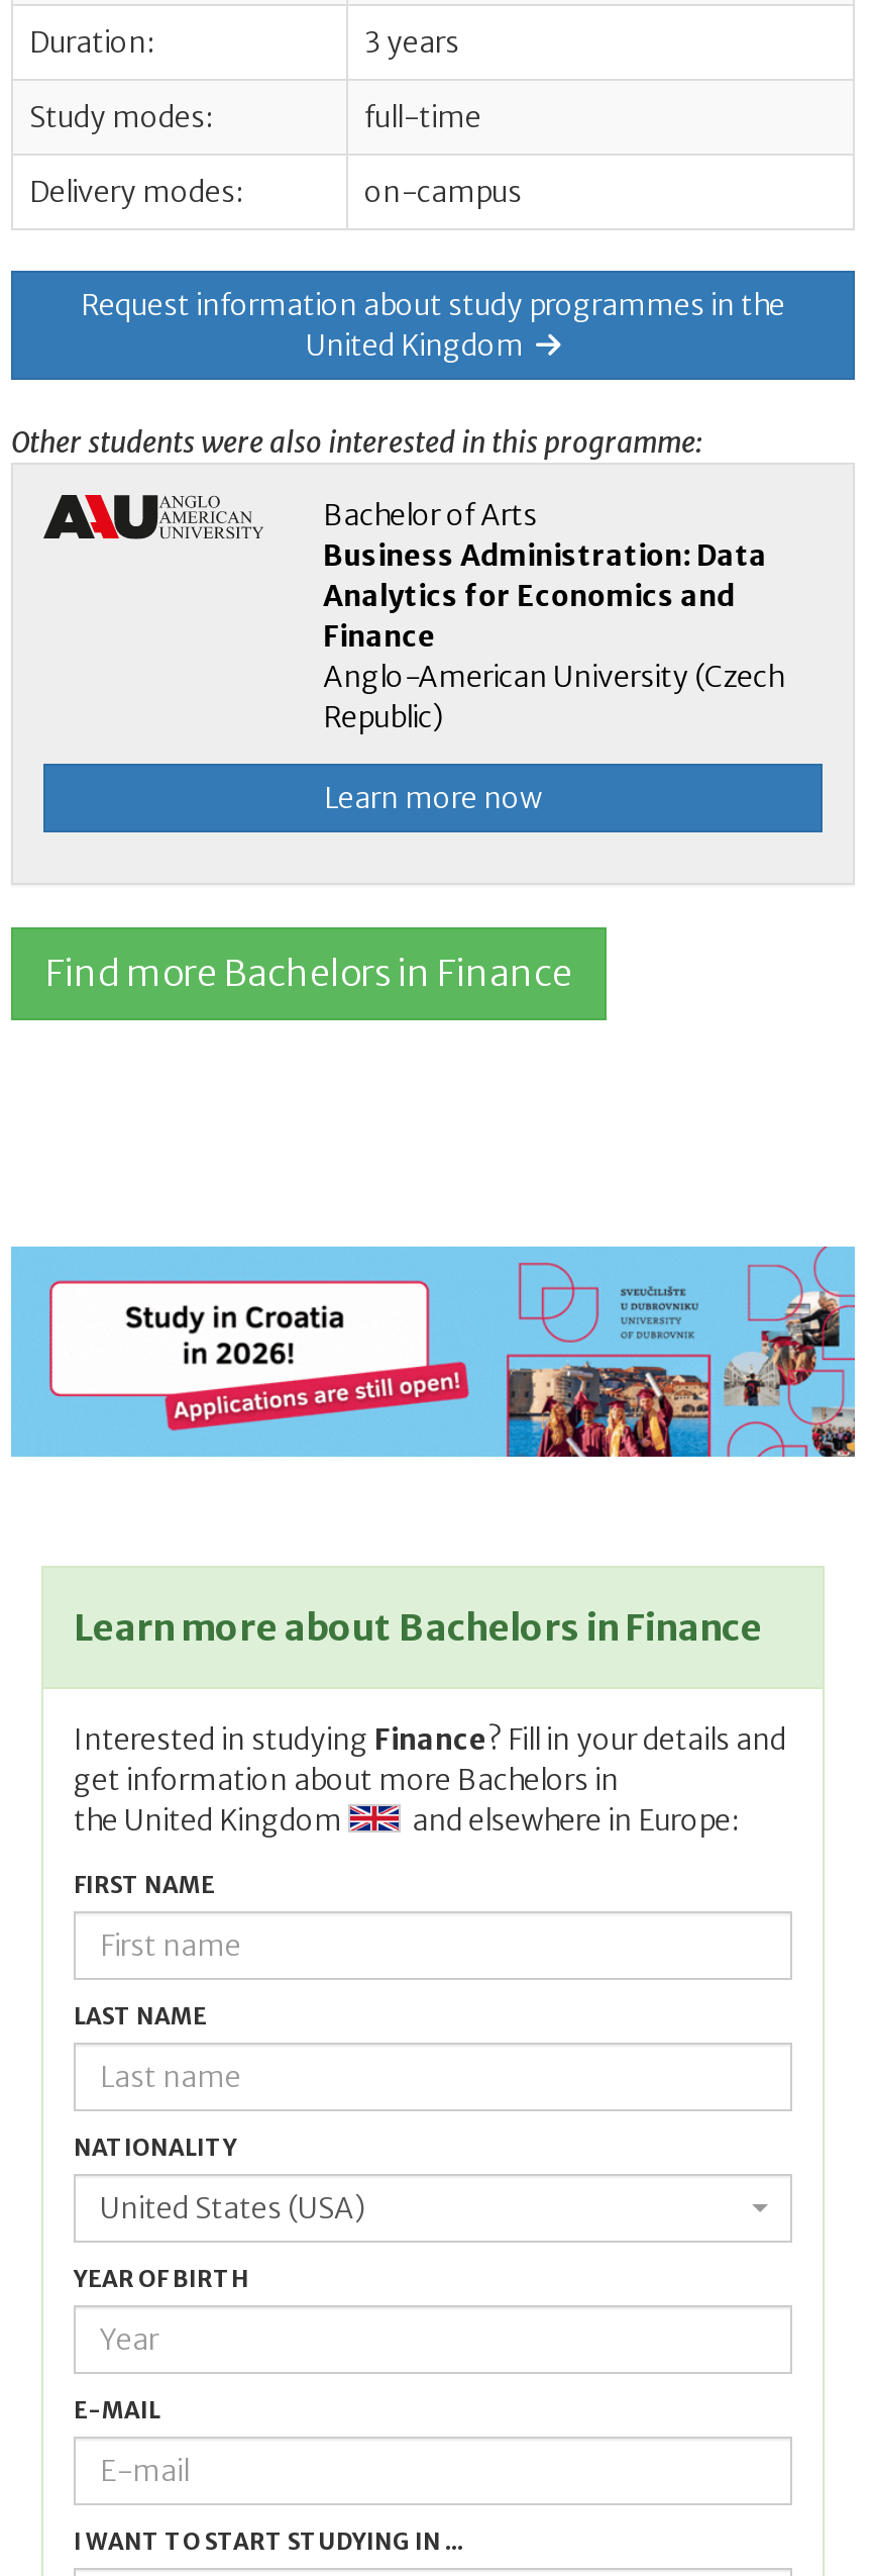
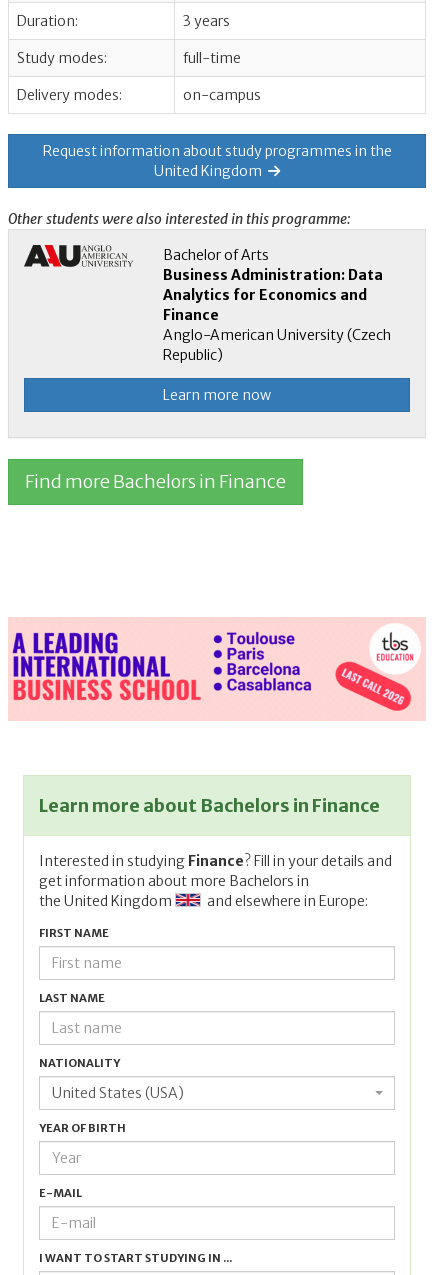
- [image]
+ [image]
